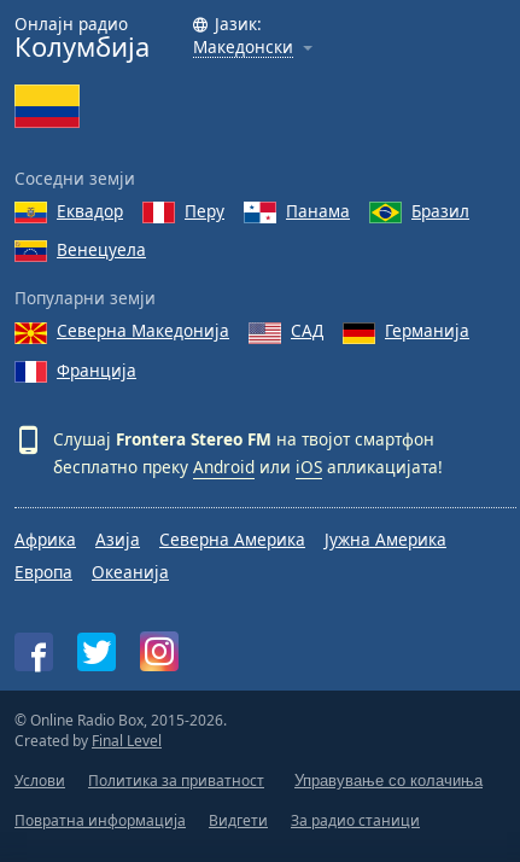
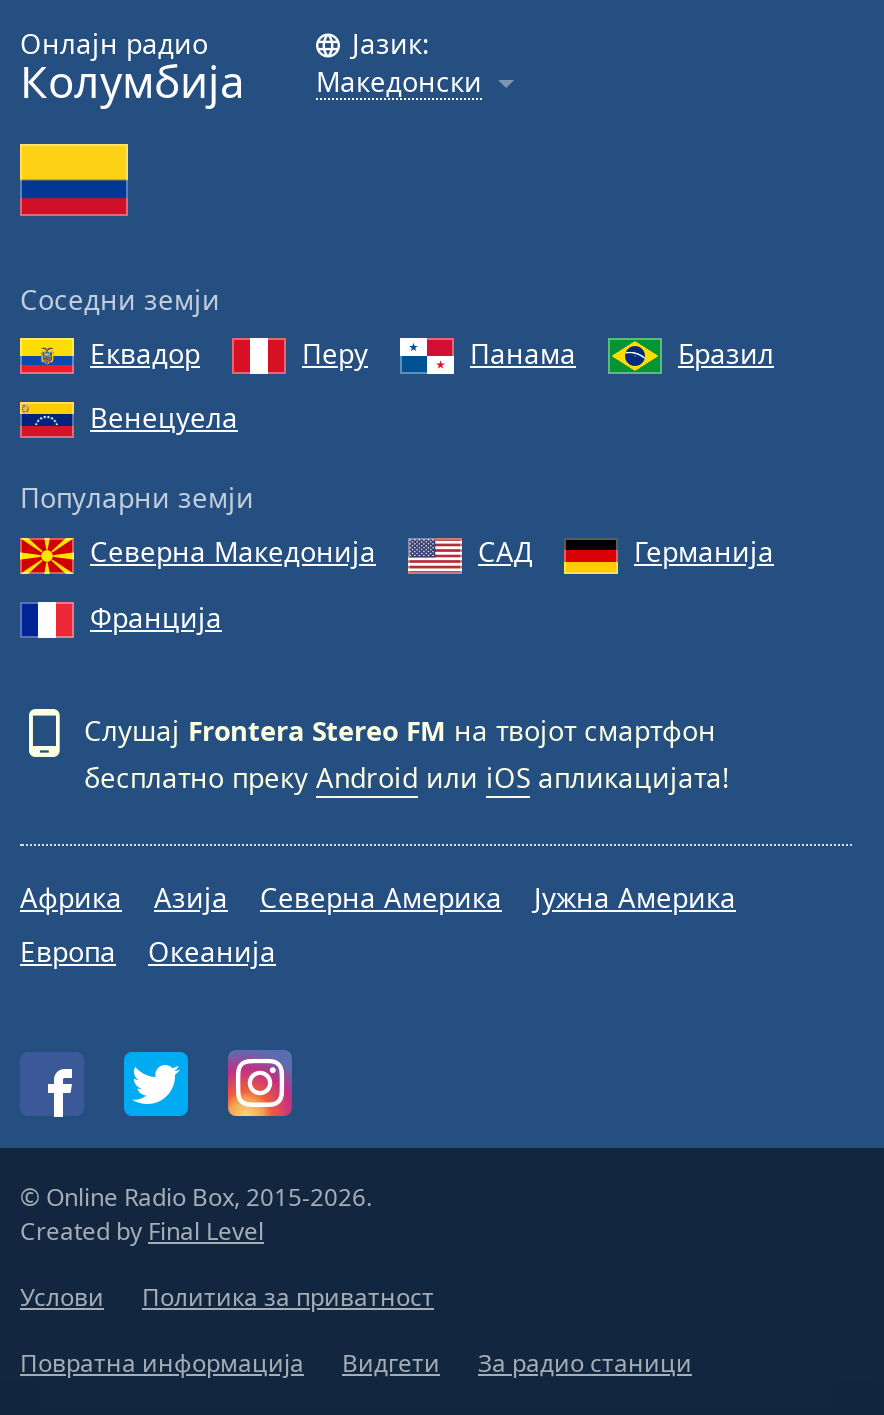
- Управување со колачиња
